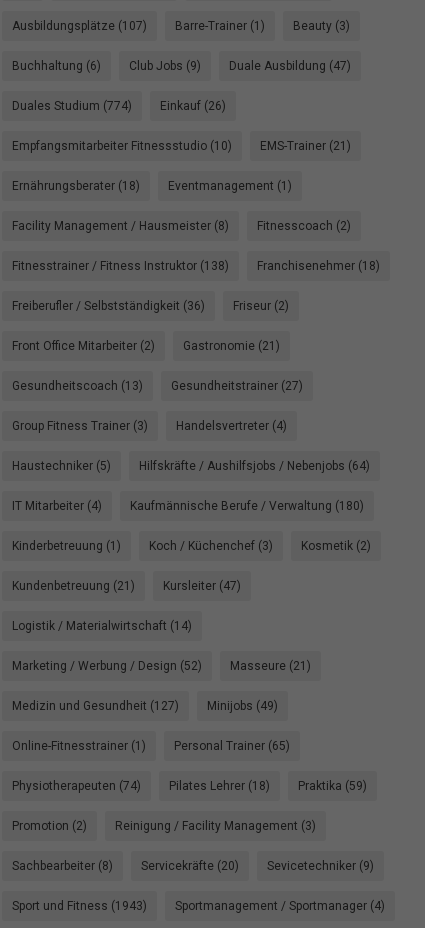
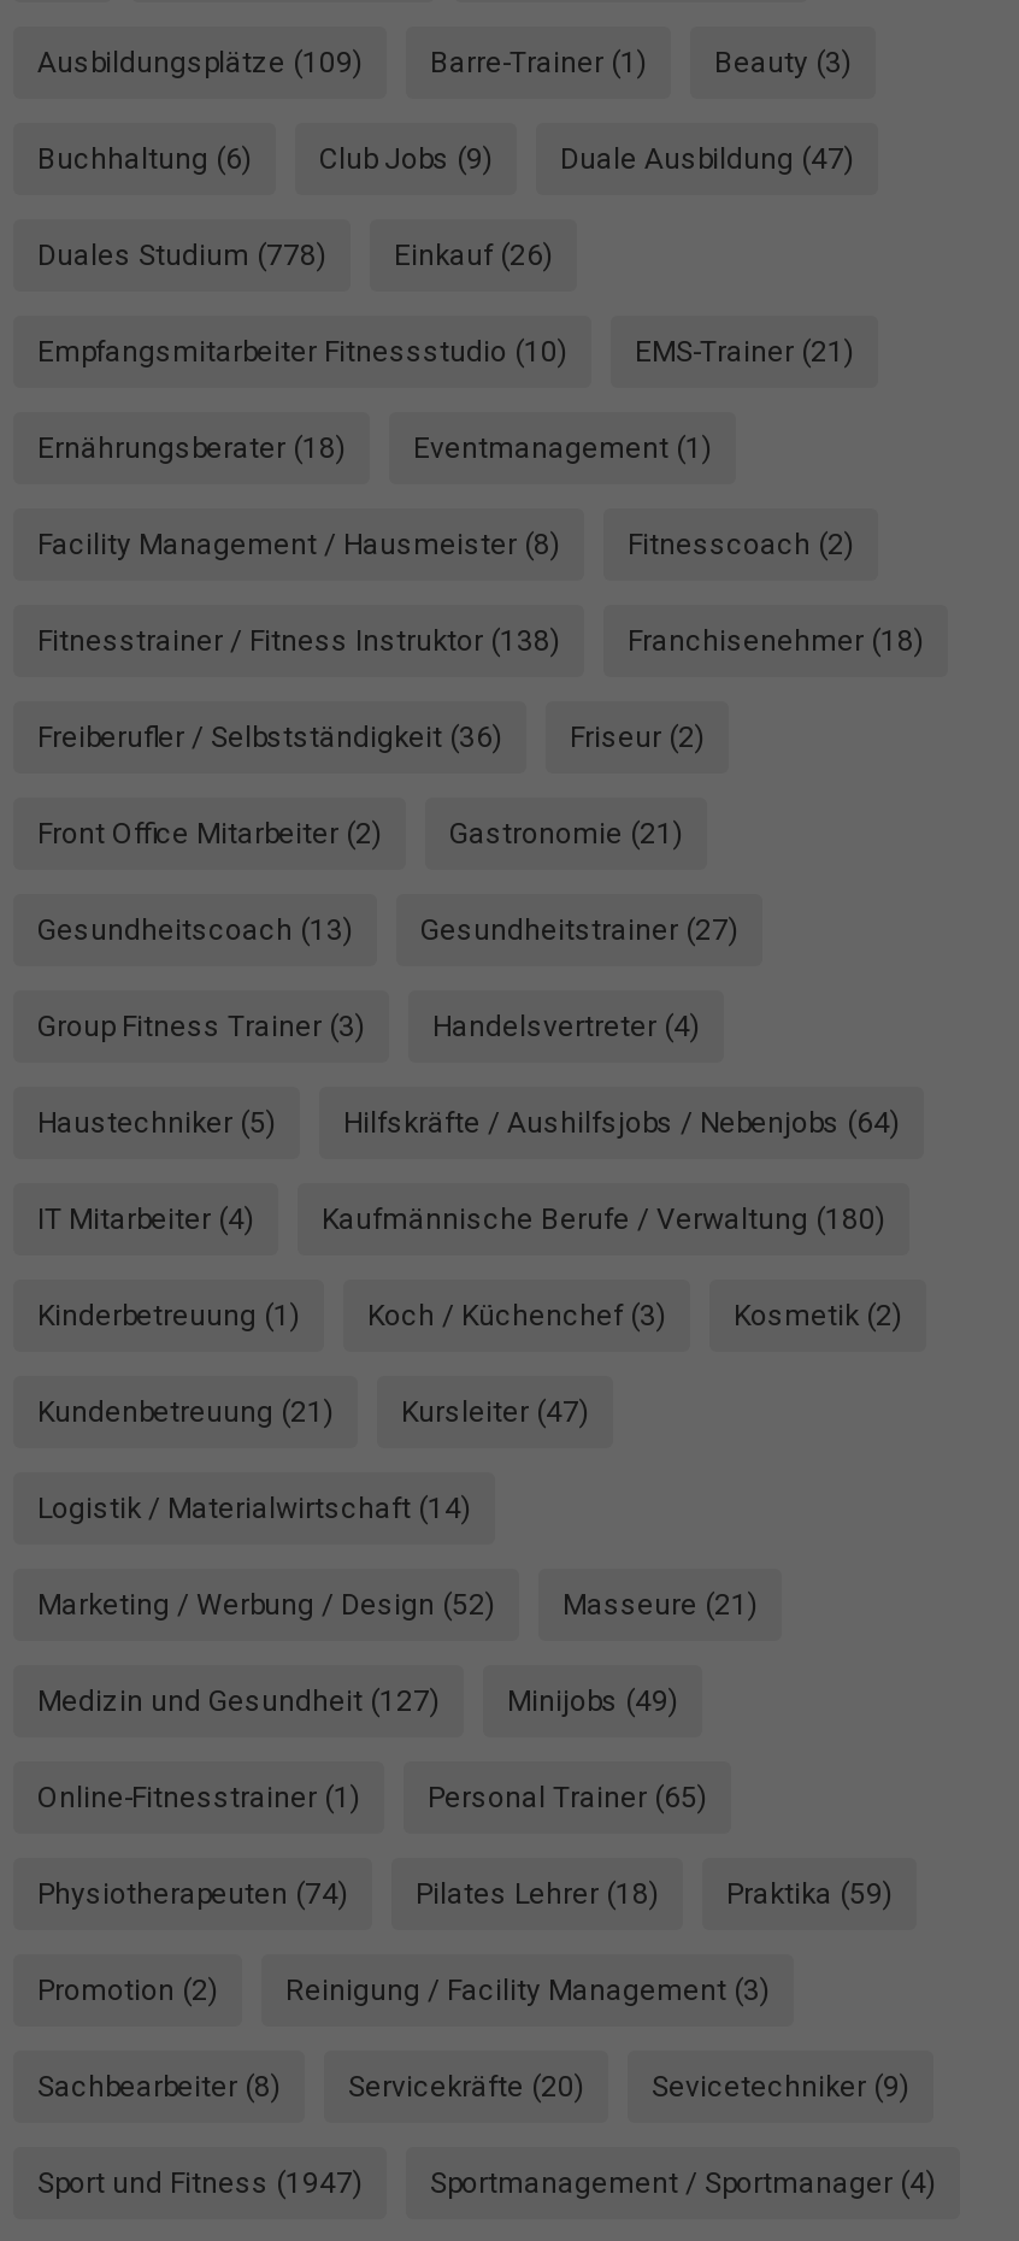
- Ausbildungsplätze (107)
+ Ausbildungsplätze (109)

- Duales Studium (774)
+ Duales Studium (778)

- Sport und Fitness (1943)
+ Sport und Fitness (1947)
